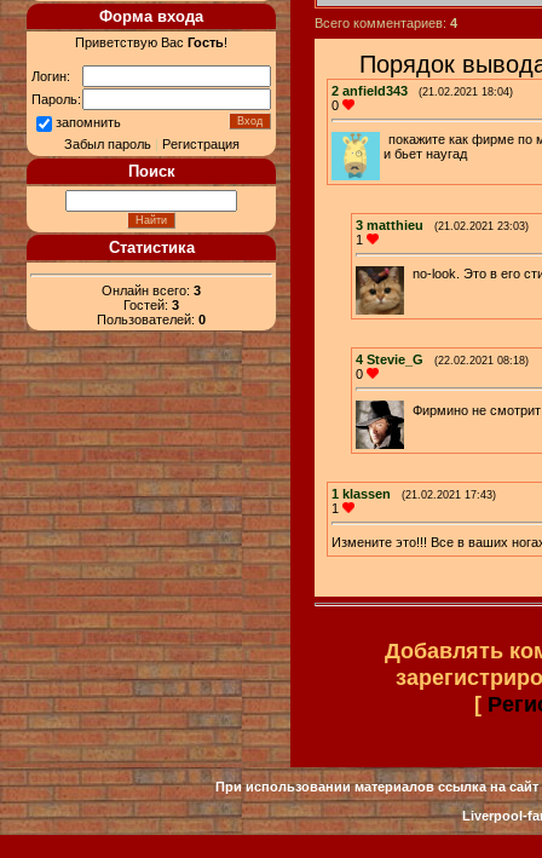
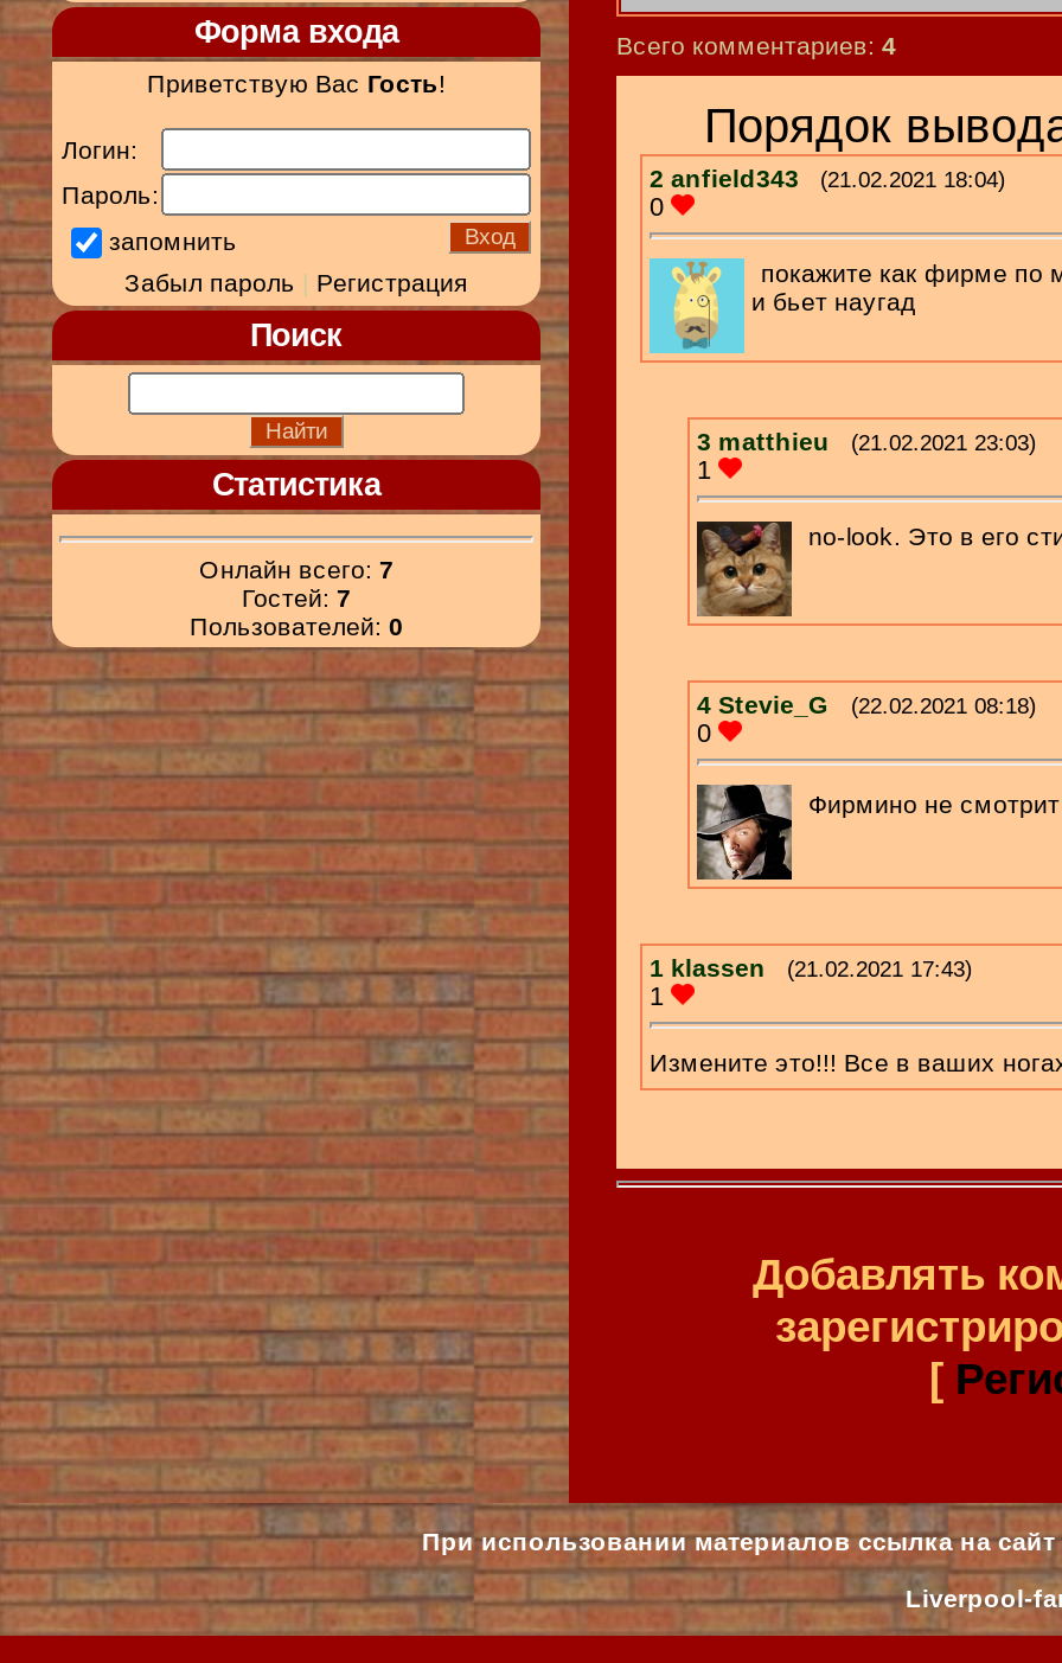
- Онлайн всего: 3
+ Онлайн всего: 7

- Гостей: 3
+ Гостей: 7
